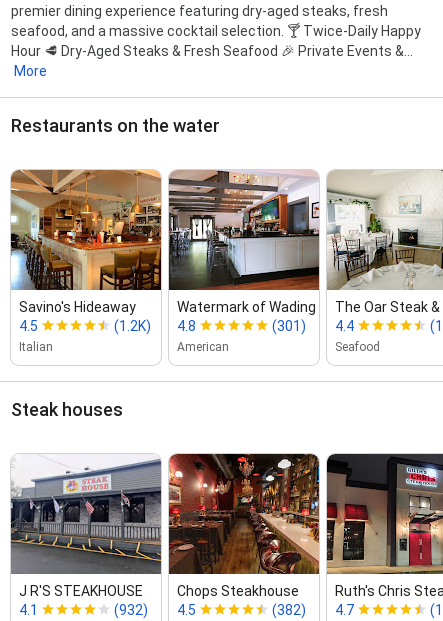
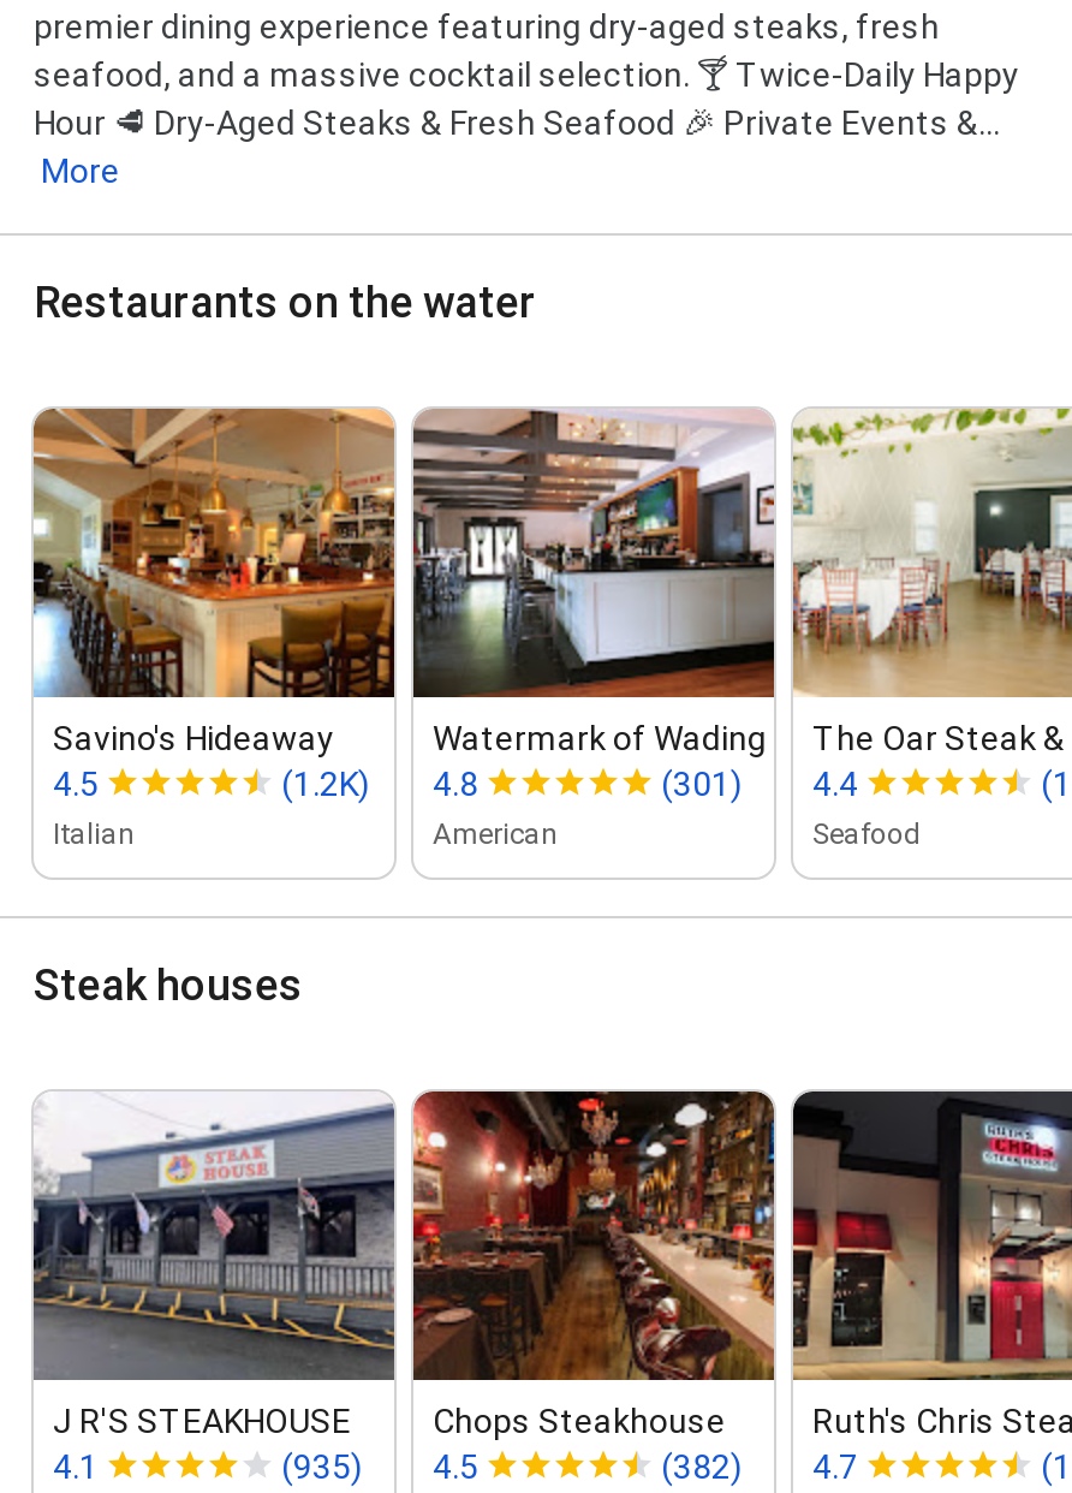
- [image]
+ [image]

- (932) 4.5
+ (935) 4.5
